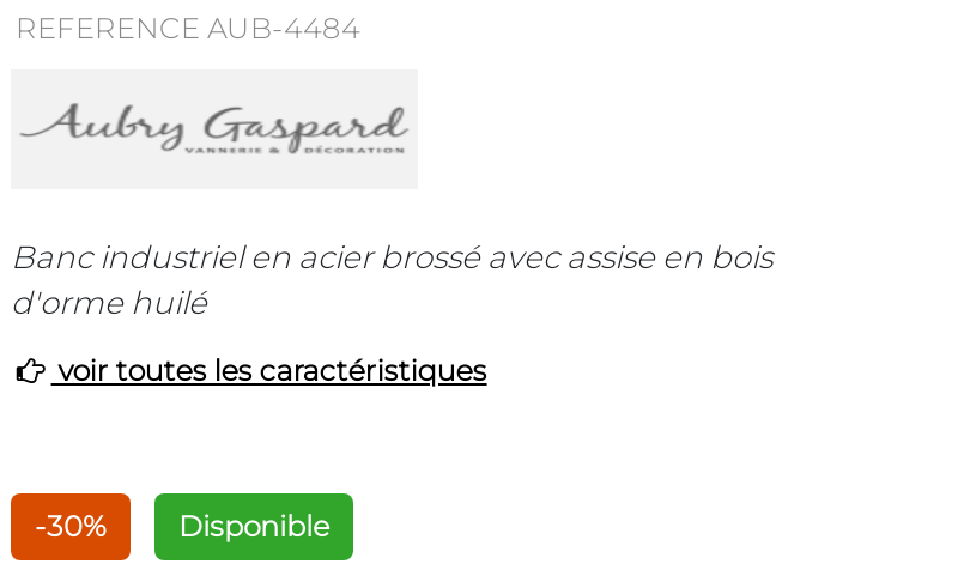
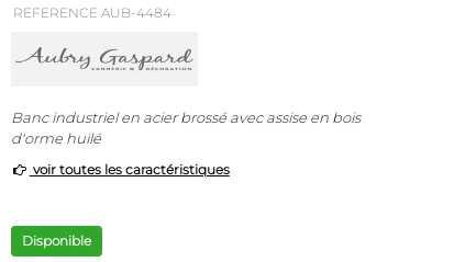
- -30%
